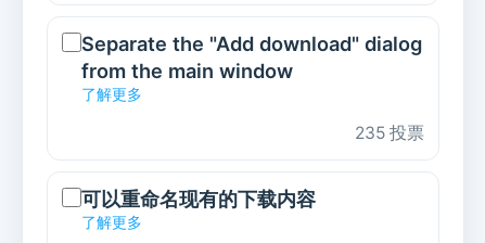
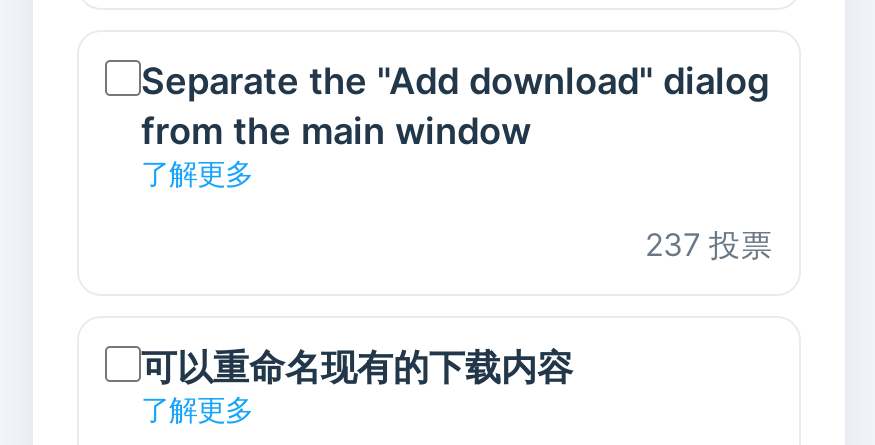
- 235 投票
+ 237 投票
